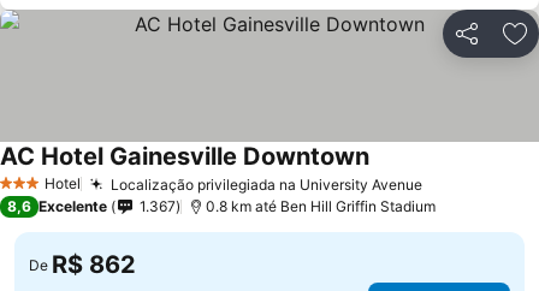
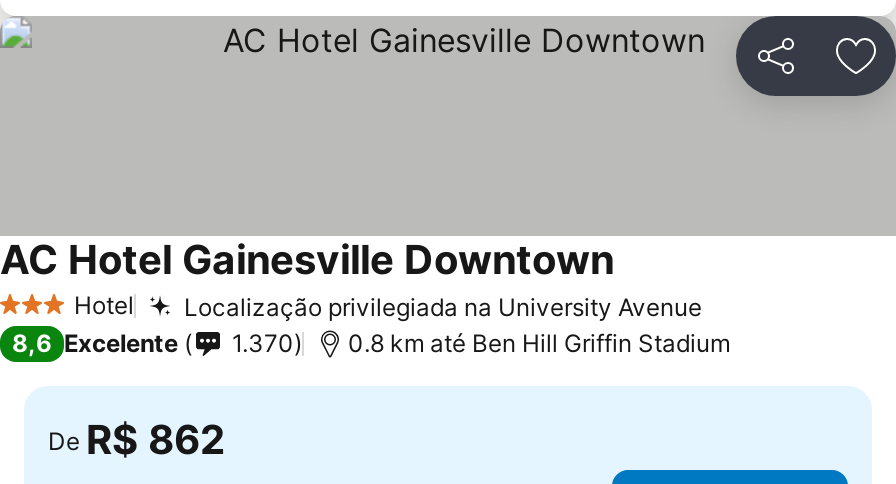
- 1.367
+ 1.370
